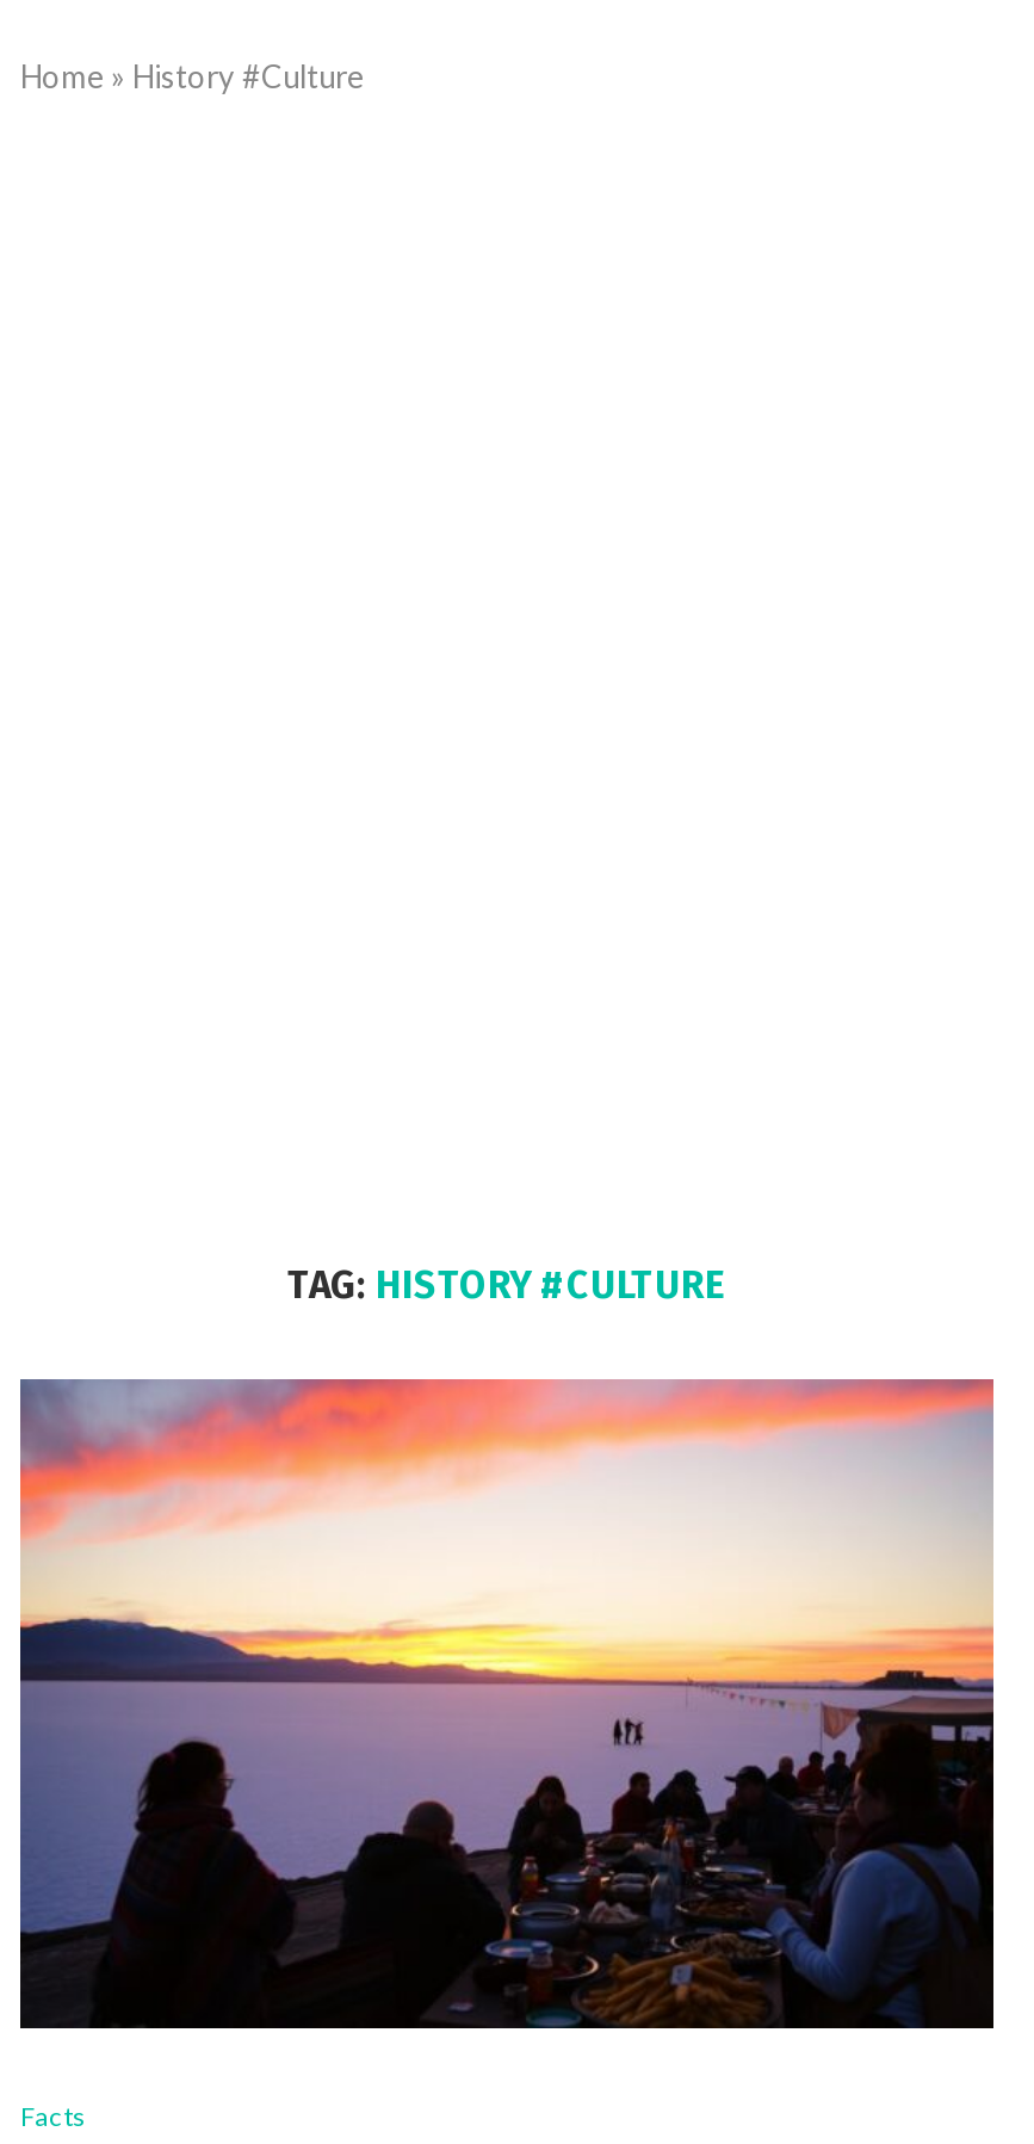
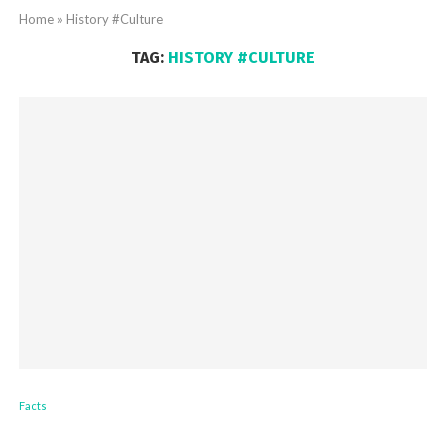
- [image]
